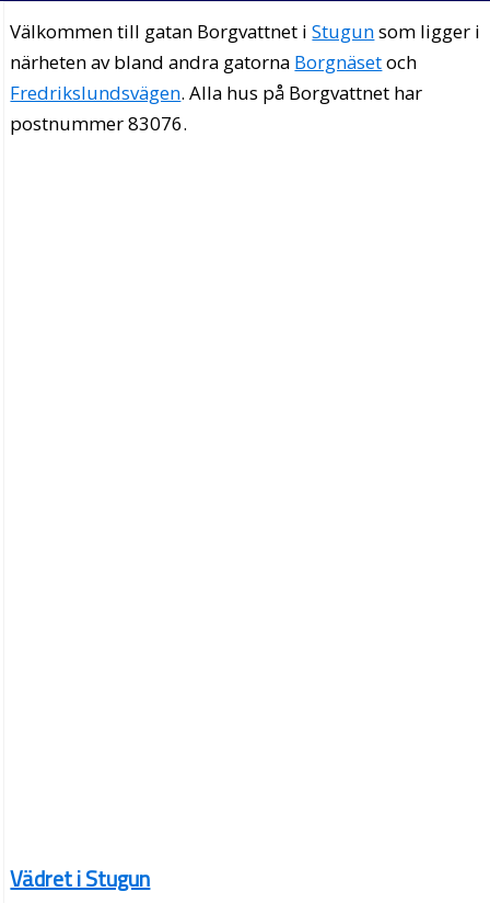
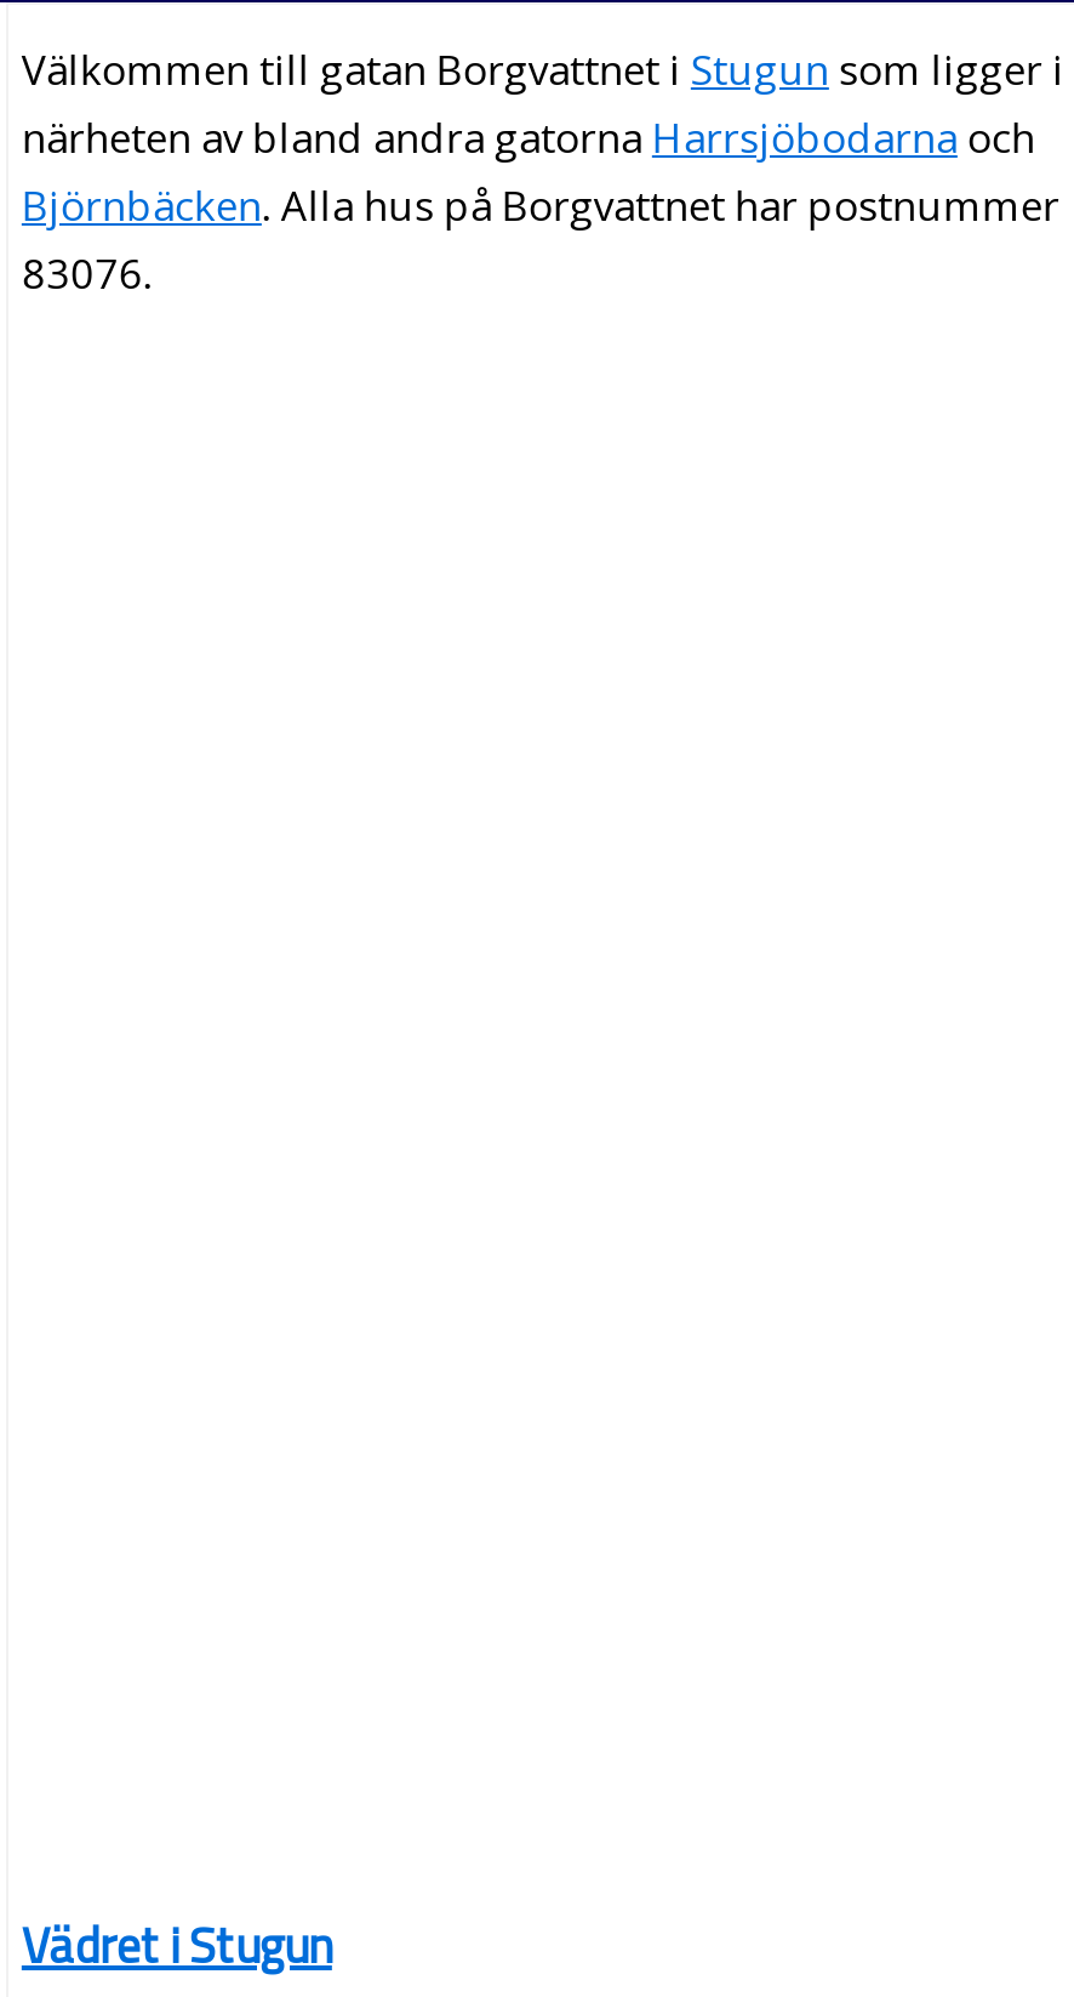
- närheten av bland andra gatorna Borgnäset och
- Fredrikslundsvägen. Alla hus på Borgvattnet har
- postnummer 83076.
+ närheten av bland andra gatorna Harrsjöbodarna och
+ Björnbäcken. Alla hus på Borgvattnet har postnummer
+ 83076.
